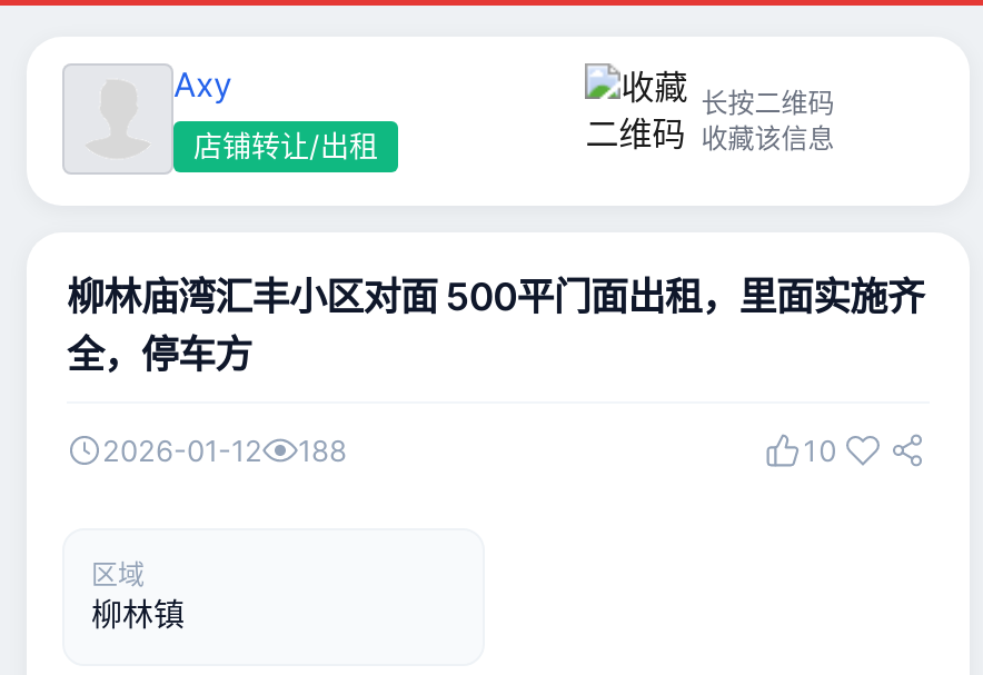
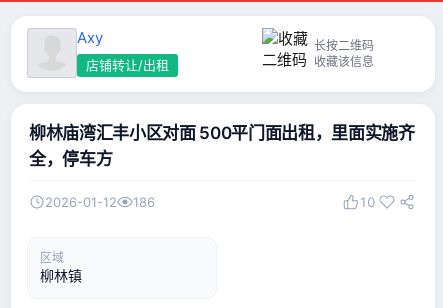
- 2026-01-12 188
+ 2026-01-12 186
